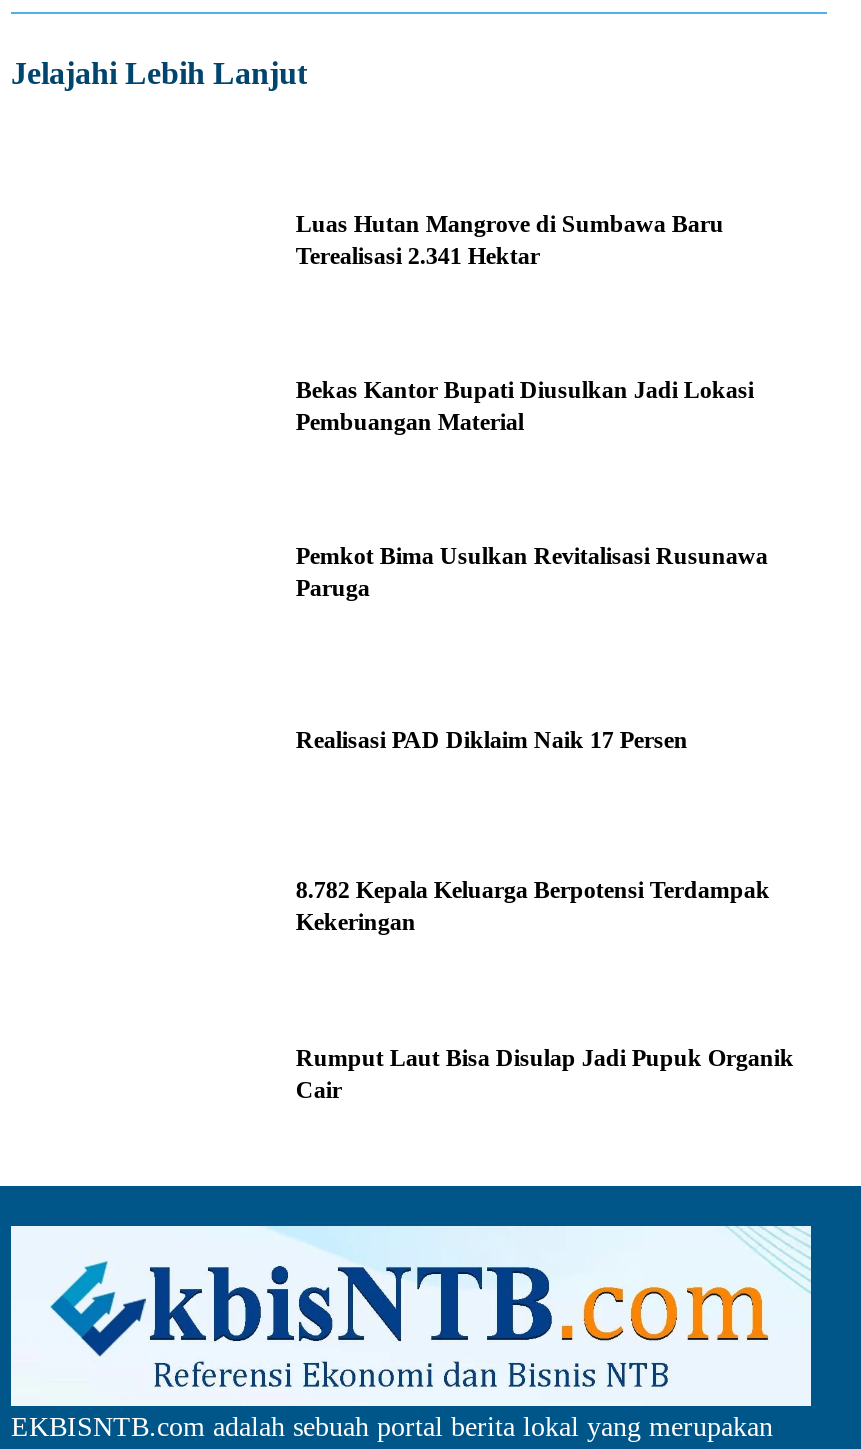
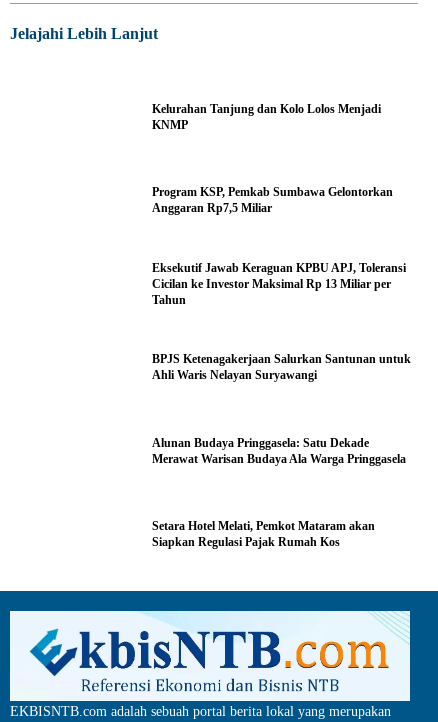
- Luas Hutan Mangrove di Sumbawa Baru
- Terealisasi 2.341 Hektar
+ Kelurahan Tanjung dan Kolo Lolos Menjadi
+ KNMP

- Bekas Kantor Bupati Diusulkan Jadi Lokasi
- Pembuangan Material
+ Program KSP, Pemkab Sumbawa Gelontorkan
+ Anggaran Rp7,5 Miliar

- Pemkot Bima Usulkan Revitalisasi Rusunawa
- Paruga
+ Eksekutif Jawab Keraguan KPBU APJ, Toleransi
+ Cicilan ke Investor Maksimal Rp 13 Miliar per
+ Tahun

- Realisasi PAD Diklaim Naik 17 Persen
+ BPJS Ketenagakerjaan Salurkan Santunan untuk
+ Ahli Waris Nelayan Suryawangi

- 8.782 Kepala Keluarga Berpotensi Terdampak
- Kekeringan
+ Alunan Budaya Pringgasela: Satu Dekade
+ Merawat Warisan Budaya Ala Warga Pringgasela

- Rumput Laut Bisa Disulap Jadi Pupuk Organik
- Cair
+ Setara Hotel Melati, Pemkot Mataram akan
+ Siapkan Regulasi Pajak Rumah Kos
